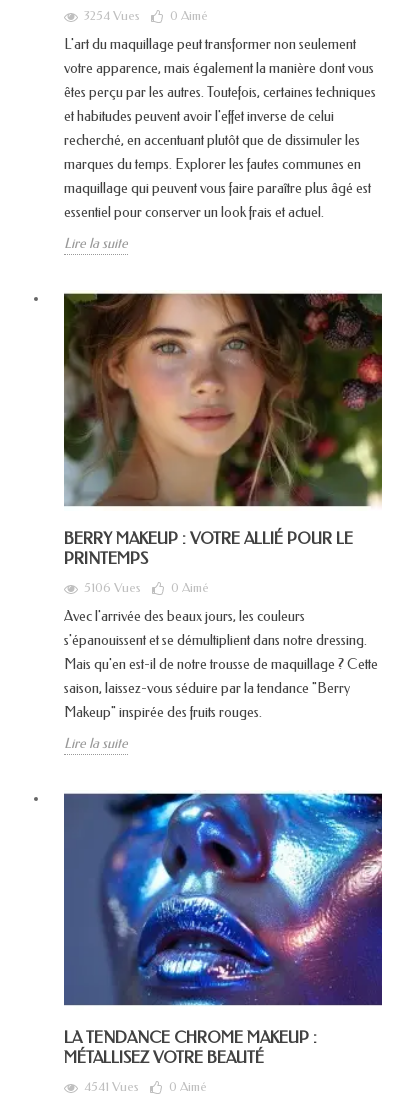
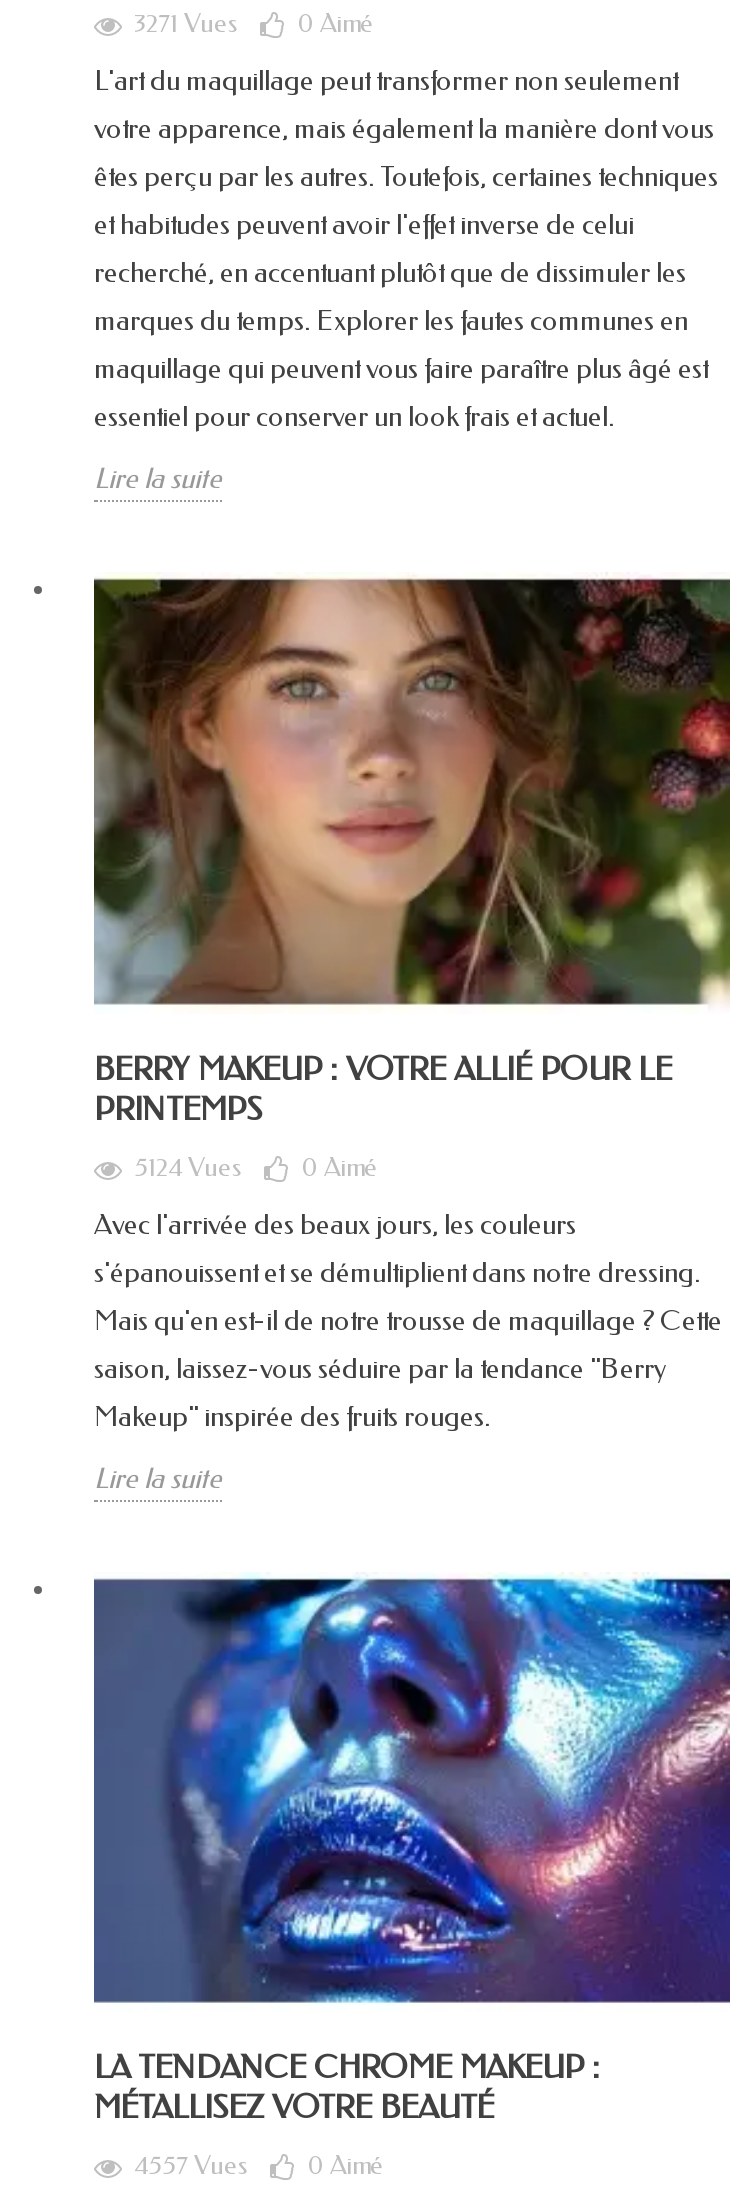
- 3254 Vues
+ 3271 Vues

- 5106 Vues 0 Aimé
+ 5124 Vues 0 Aimé

- 4541 Vues 0 Aimé
+ 4557 Vues 0 Aimé
